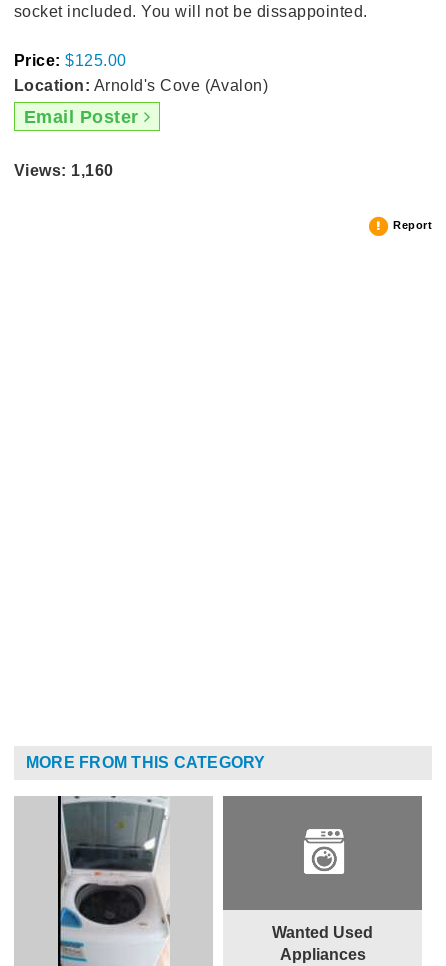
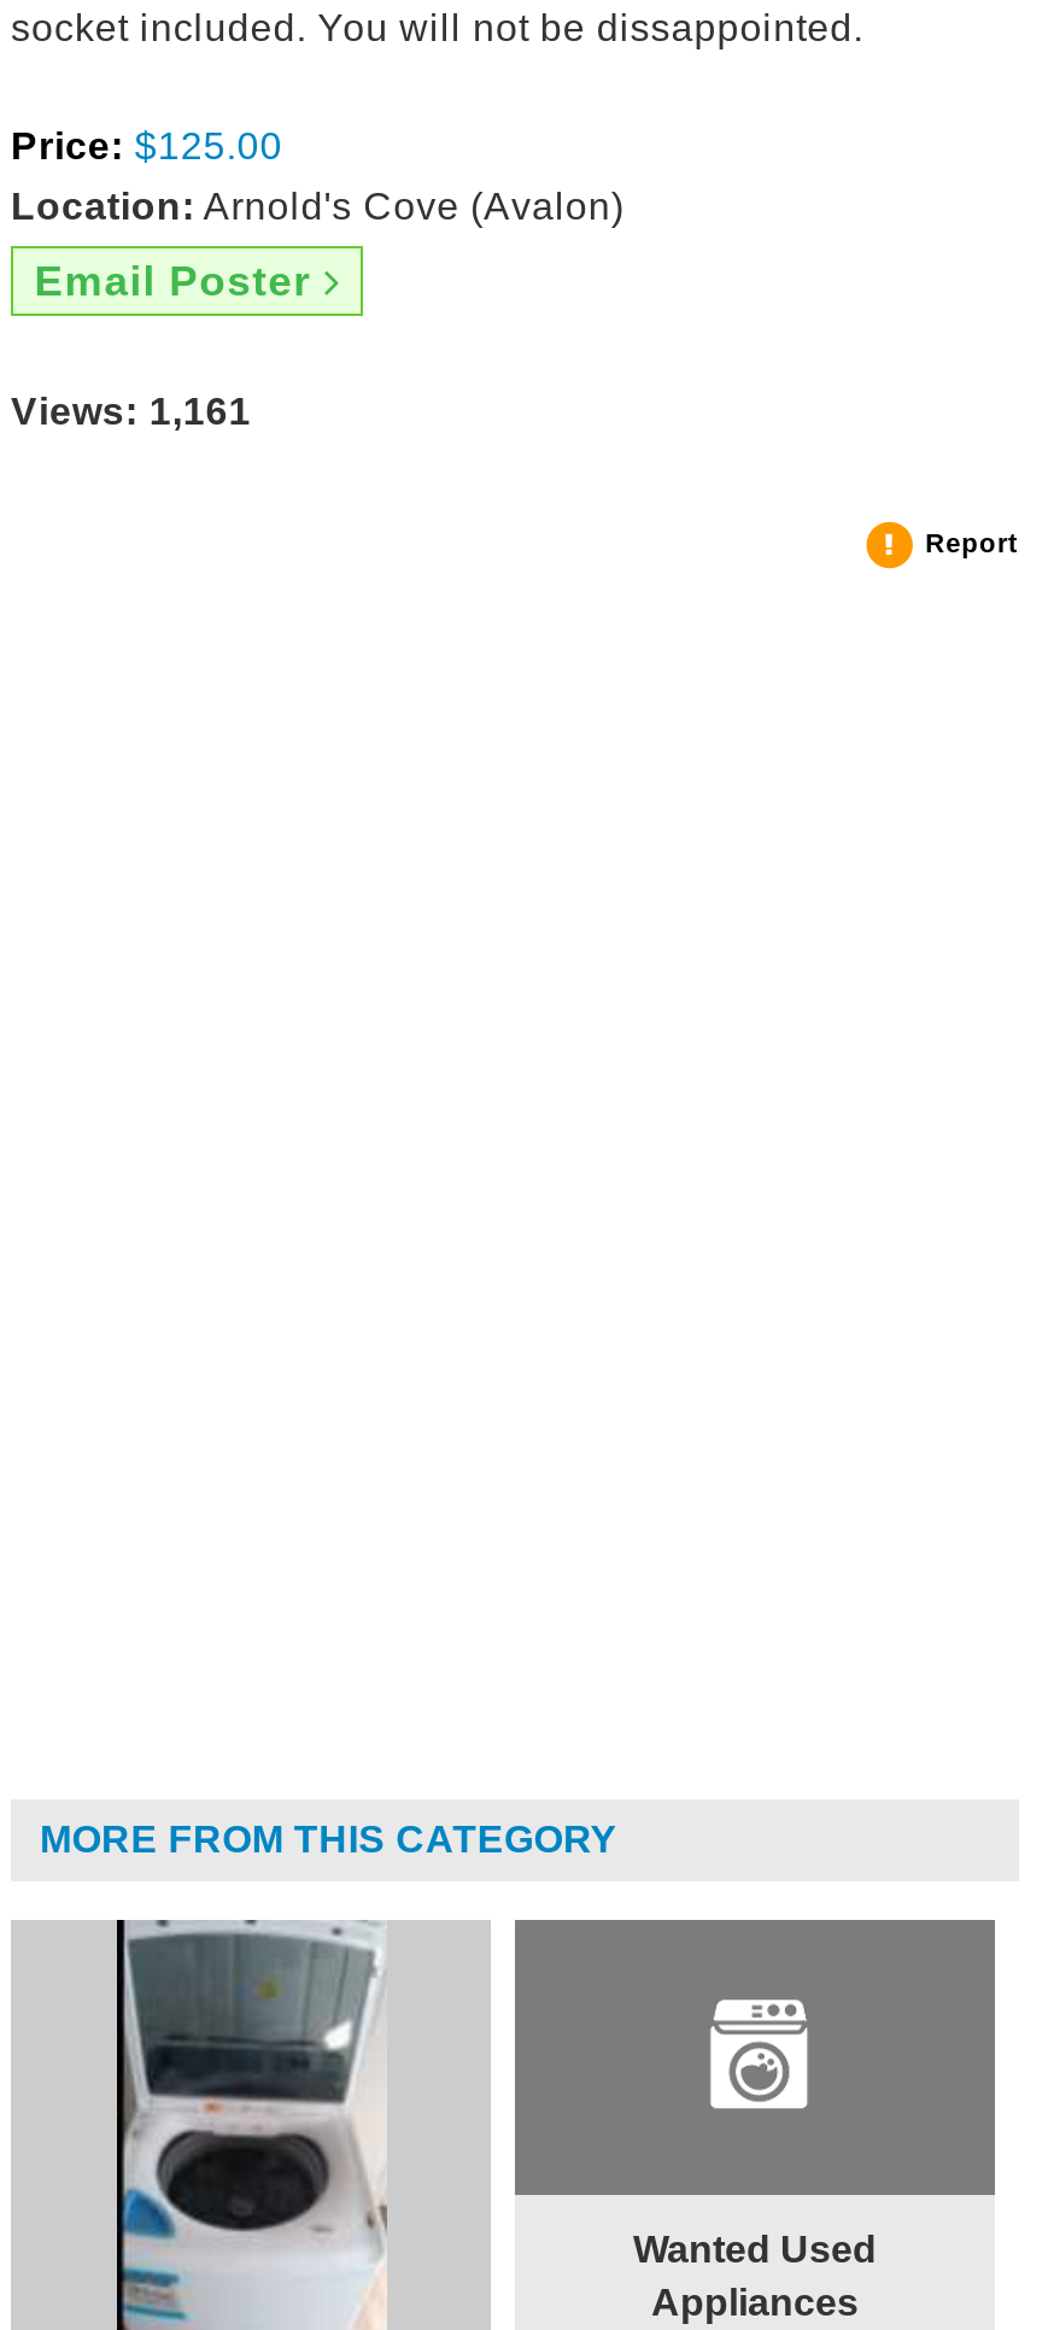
- Views: 1,160
+ Views: 1,161
